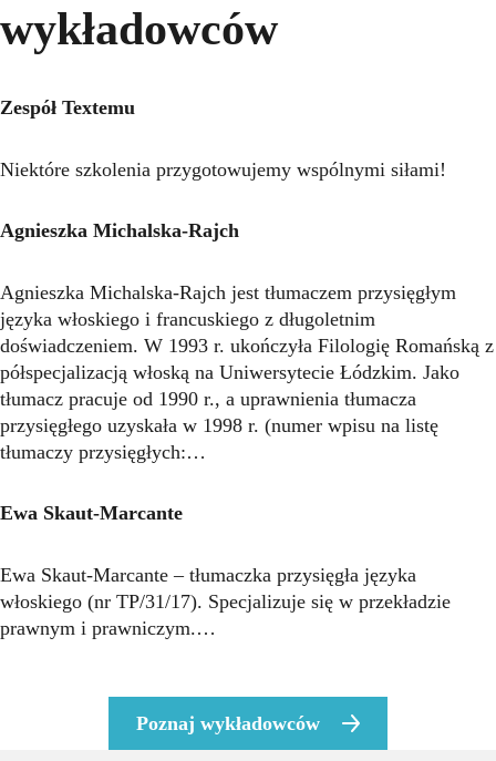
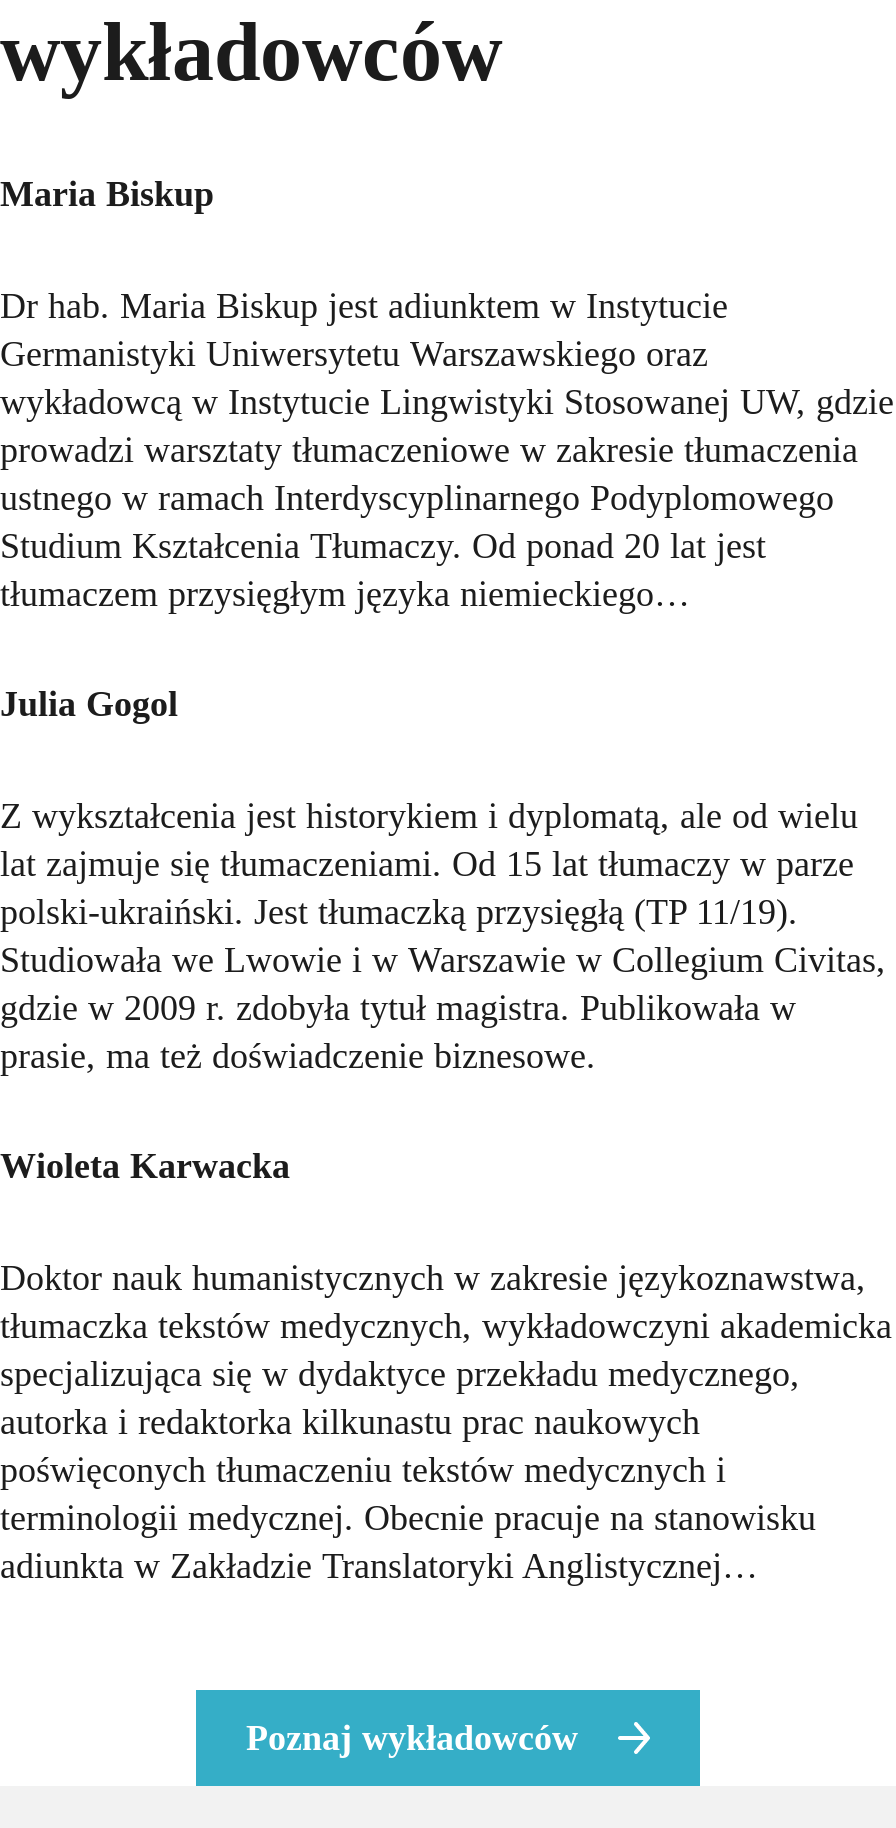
- Zespół Textemu
+ Maria Biskup

- Niektóre szkolenia przygotowujemy wspólnymi siłami!
+ Dr hab. Maria Biskup jest adiunktem w Instytucie
+ Germanistyki Uniwersytetu Warszawskiego oraz
+ wykładowcą w Instytucie Lingwistyki Stosowanej UW, gdzie
+ prowadzi warsztaty tłumaczeniowe w zakresie tłumaczenia
+ ustnego w ramach Interdyscyplinarnego Podyplomowego
+ Studium Kształcenia Tłumaczy. Od ponad 20 lat jest
+ tłumaczem przysięgłym języka niemieckiego…

- Agnieszka Michalska-Rajch
+ Julia Gogol

- Agnieszka Michalska-Rajch jest tłumaczem przysięgłym
- języka włoskiego i francuskiego z długoletnim
- doświadczeniem. W 1993 r. ukończyła Filologię Romańską z
- półspecjalizacją włoską na Uniwersytecie Łódzkim. Jako
- tłumacz pracuje od 1990 r., a uprawnienia tłumacza
- przysięgłego uzyskała w 1998 r. (numer wpisu na listę
- tłumaczy przysięgłych:…
+ Z wykształcenia jest historykiem i dyplomatą, ale od wielu
+ lat zajmuje się tłumaczeniami. Od 15 lat tłumaczy w parze
+ polski-ukraiński. Jest tłumaczką przysięgłą (TP 11/19).
+ Studiowała we Lwowie i w Warszawie w Collegium Civitas,
+ gdzie w 2009 r. zdobyła tytuł magistra. Publikowała w
+ prasie, ma też doświadczenie biznesowe.

- Ewa Skaut-Marcante
+ Wioleta Karwacka

- Ewa Skaut-Marcante – tłumaczka przysięgła języka
- włoskiego (nr TP/31/17). Specjalizuje się w przekładzie
- prawnym i prawniczym.…
+ Doktor nauk humanistycznych w zakresie językoznawstwa,
+ tłumaczka tekstów medycznych, wykładowczyni akademicka
+ specjalizująca się w dydaktyce przekładu medycznego,
+ autorka i redaktorka kilkunastu prac naukowych
+ poświęconych tłumaczeniu tekstów medycznych i
+ terminologii medycznej. Obecnie pracuje na stanowisku
+ adiunkta w Zakładzie Translatoryki Anglistycznej…
